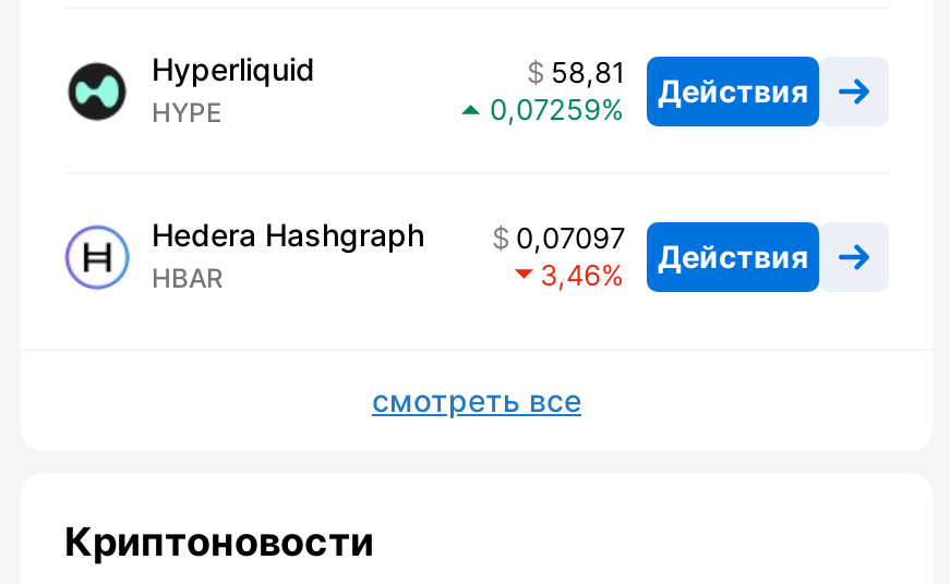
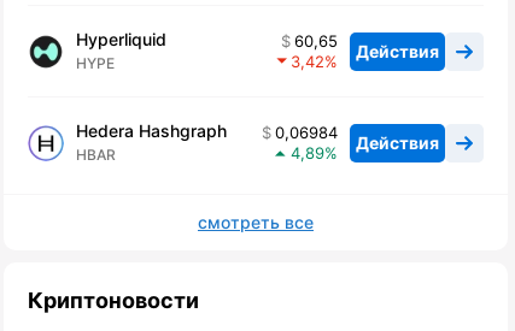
- 58,81 Действия
+ 60,65 Действия

- 0,07259
+ 3,42

- 0,07097 Действия
+ 0,06984 Действия

- 3,46
+ 4,89
